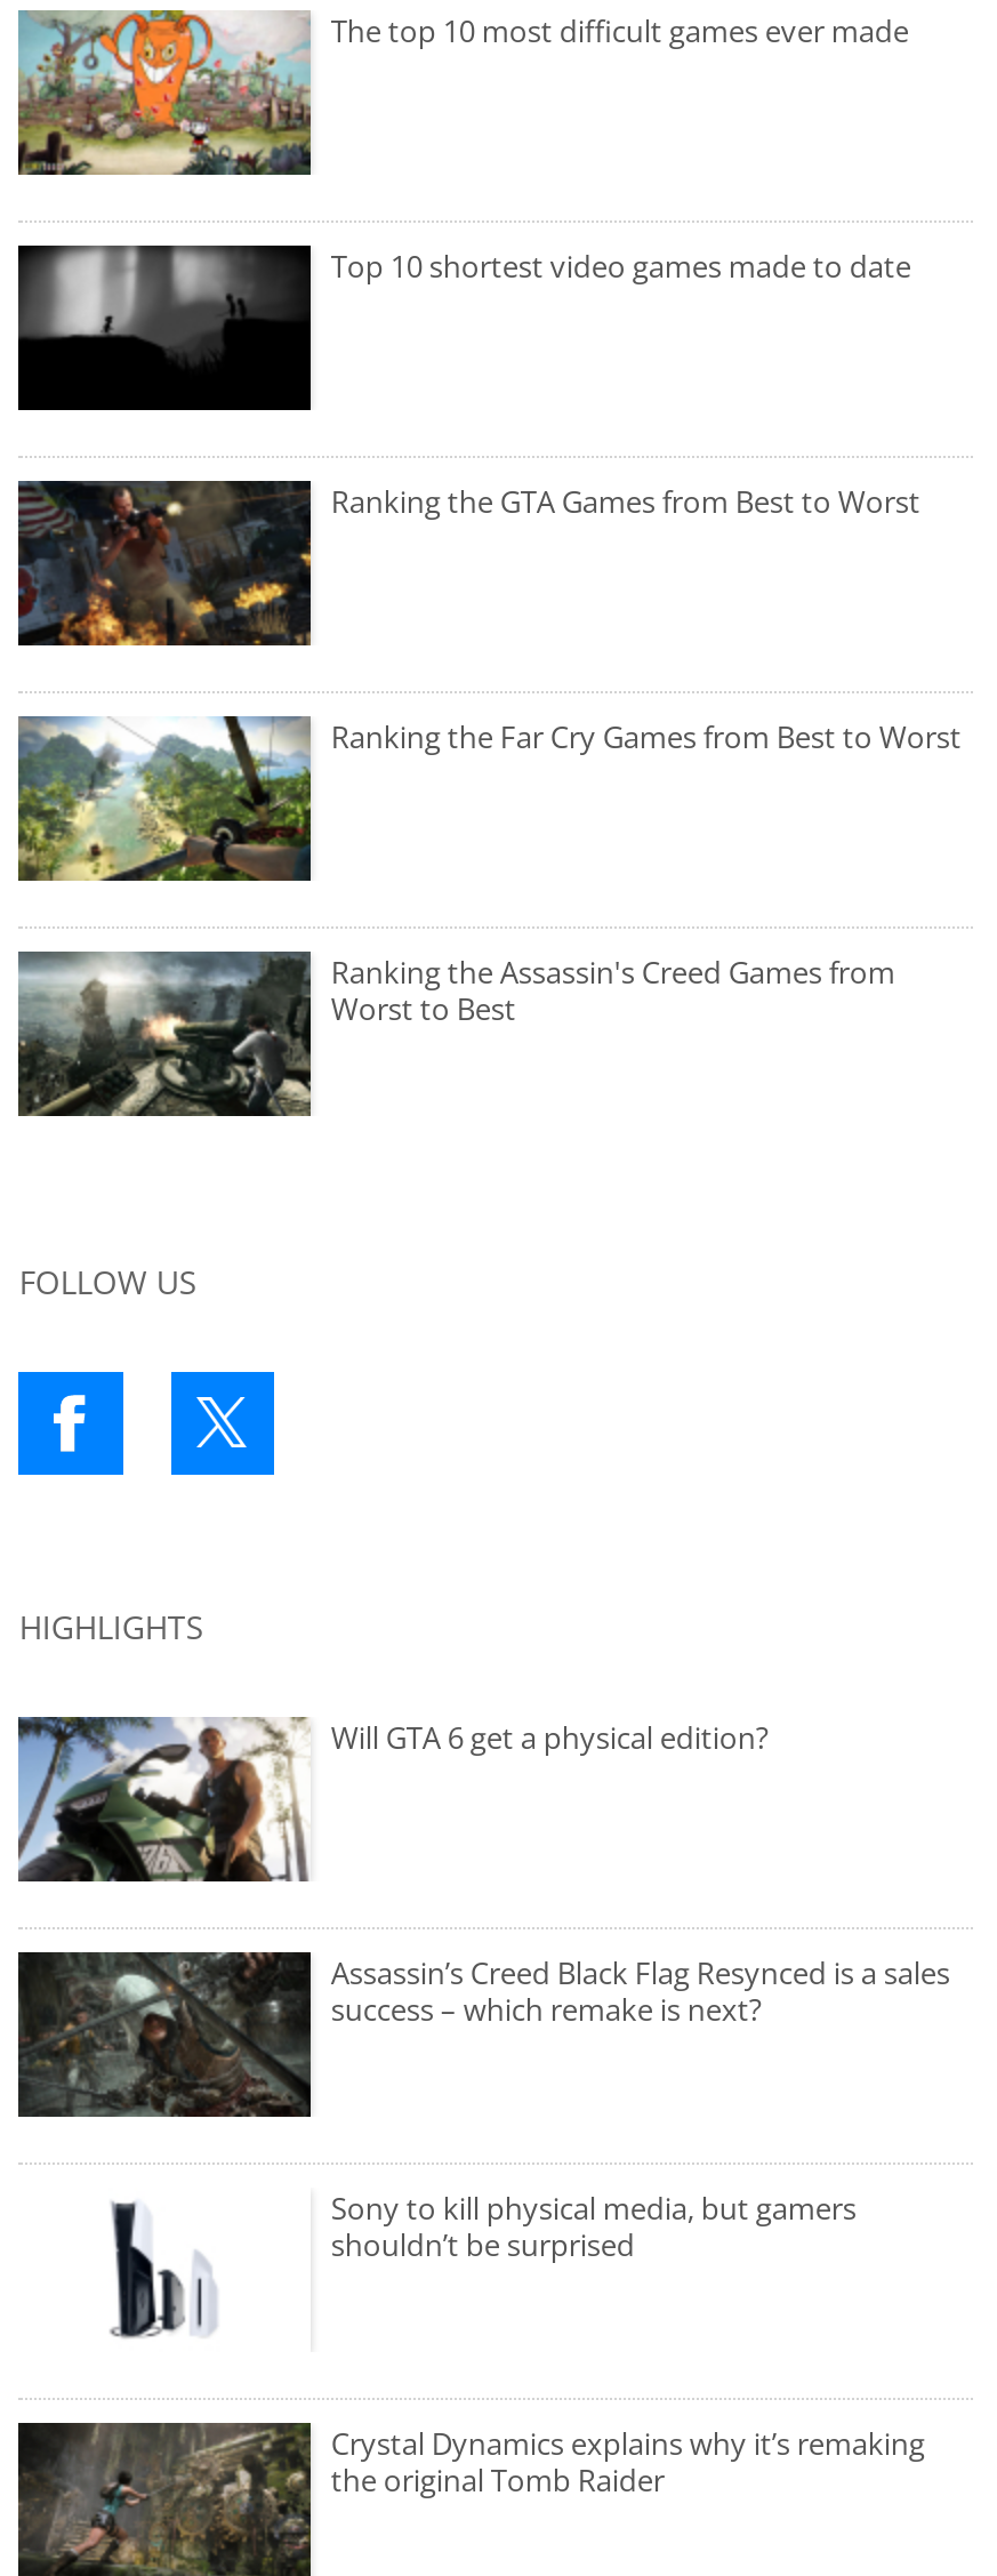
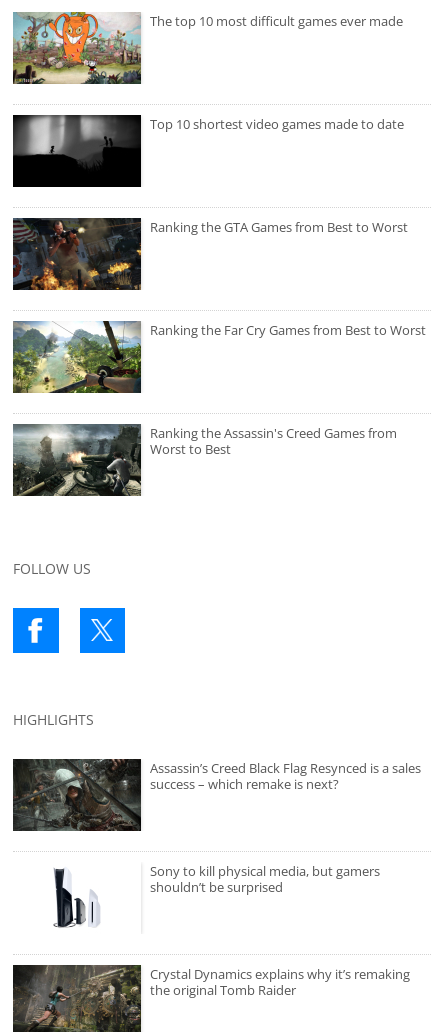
- [image]
- Will GTA 6 get a physical edition?
